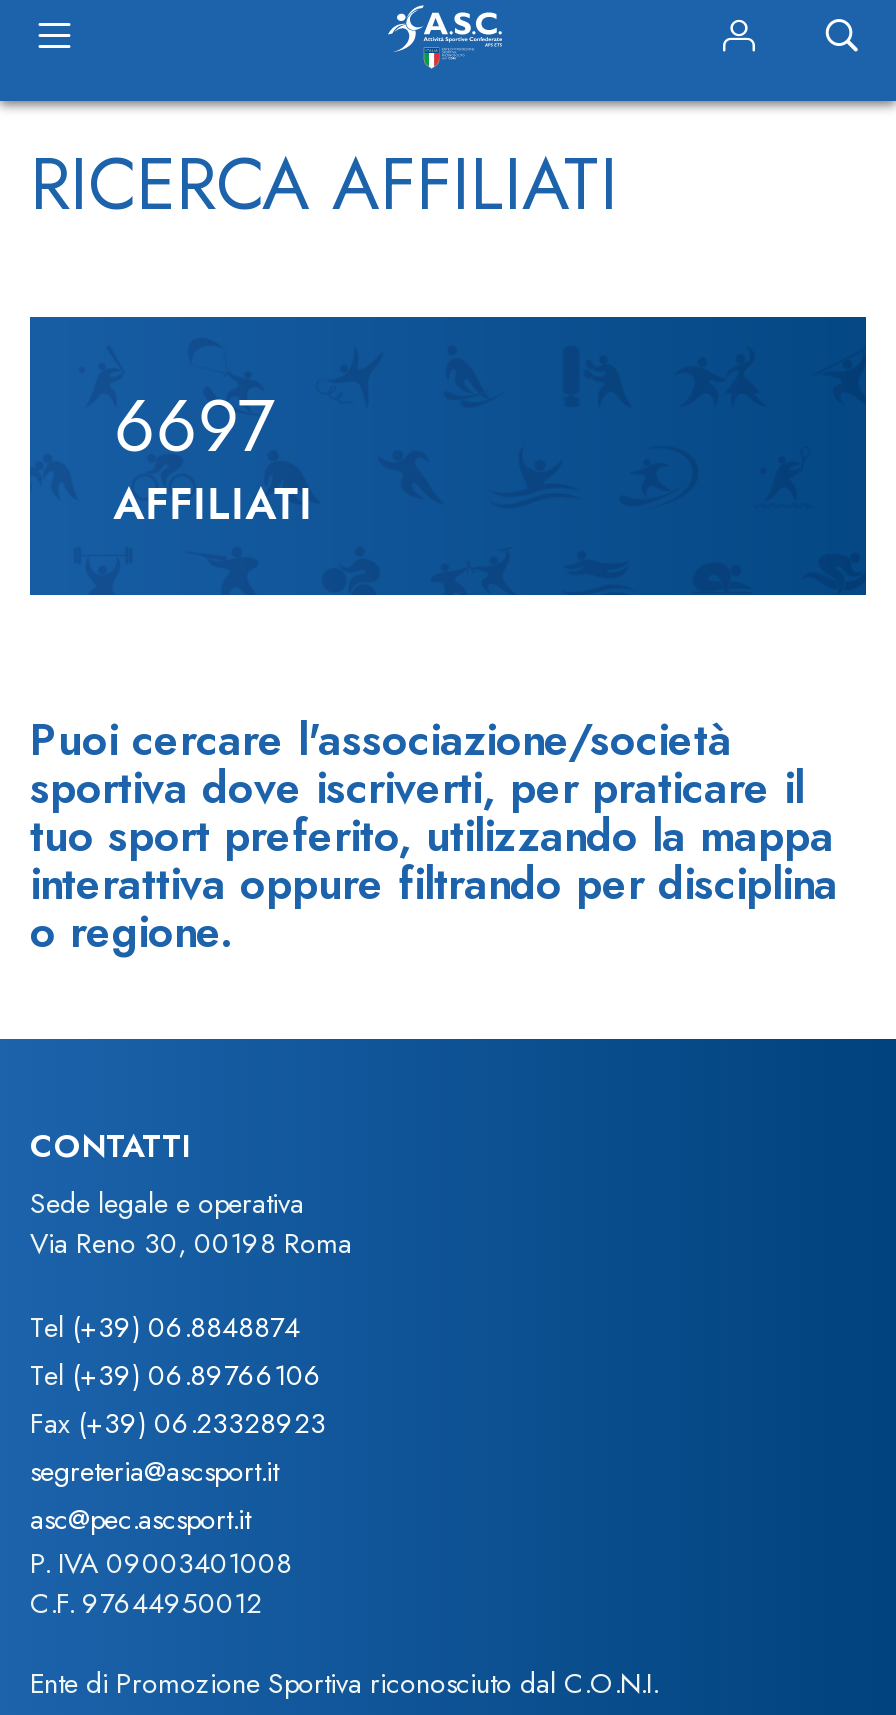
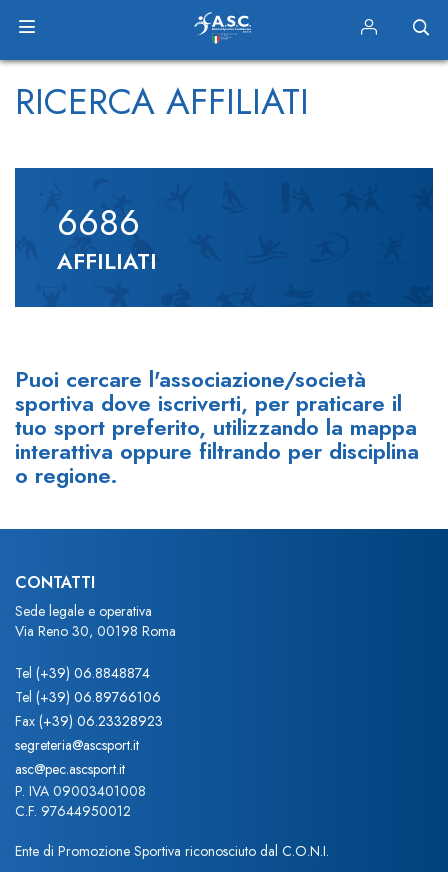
- 6697
+ 6686
